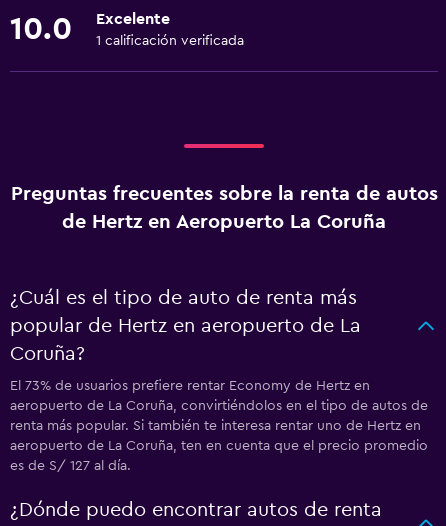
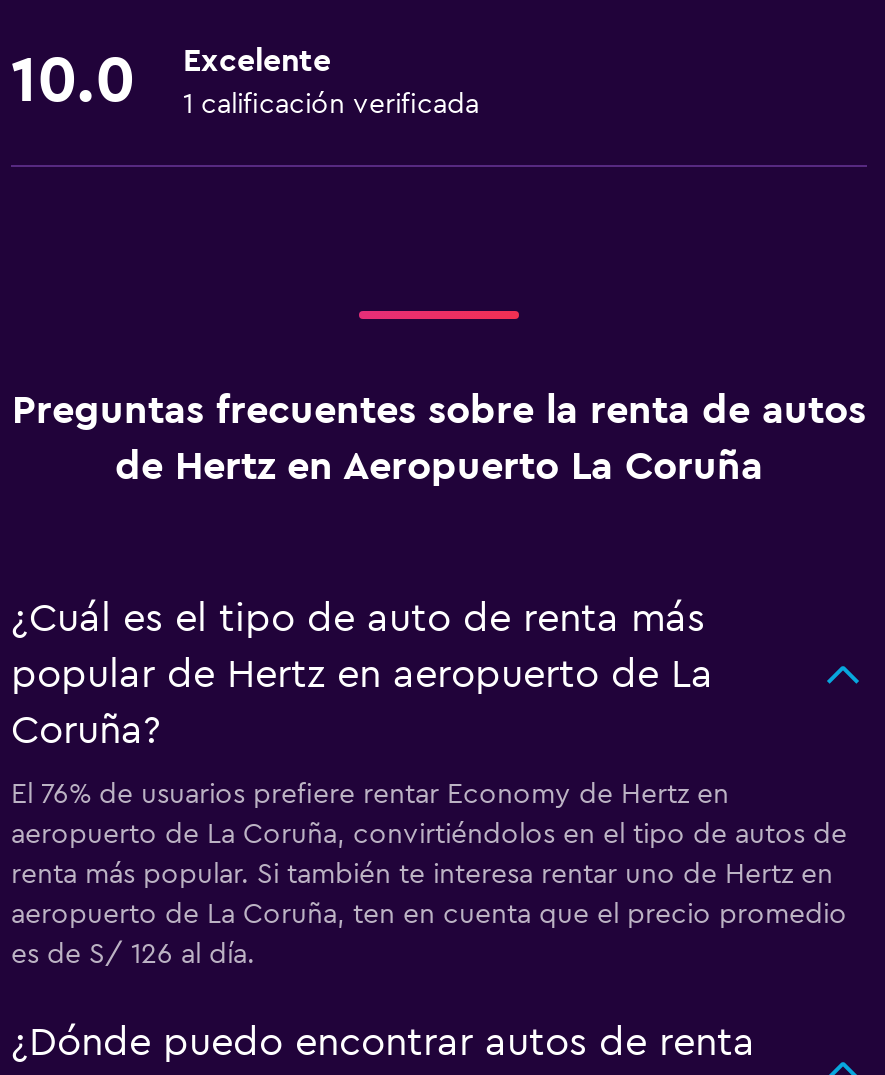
- El 73% de usuarios prefiere rentar Economy de Hertz en
+ El 76% de usuarios prefiere rentar Economy de Hertz en

- es de S/ 127 al día.
+ es de S/ 126 al día.
